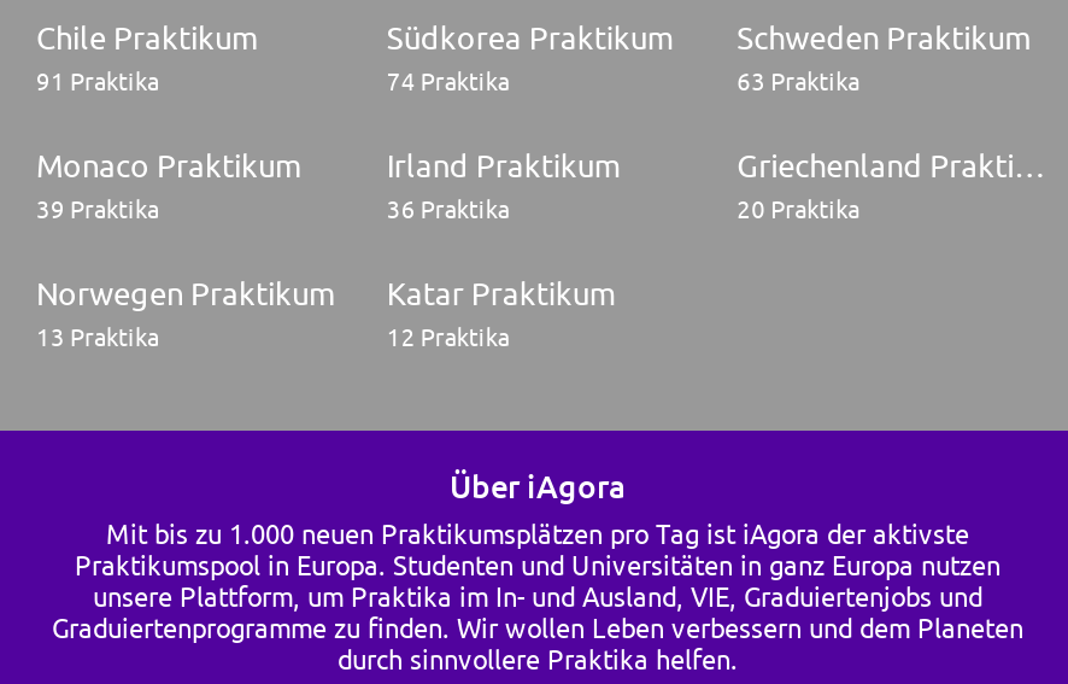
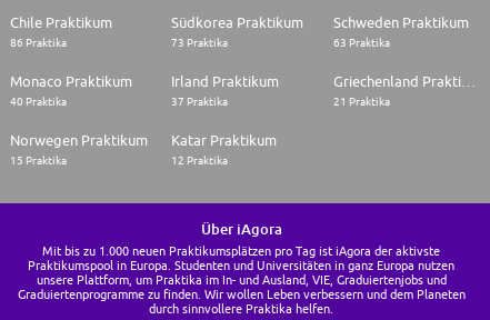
- 91 Praktika
+ 86 Praktika

- 74 Praktika
+ 73 Praktika

- 39 Praktika
+ 40 Praktika

- 36 Praktika
+ 37 Praktika

- 20 Praktika
+ 21 Praktika

- 13 Praktika
+ 15 Praktika
